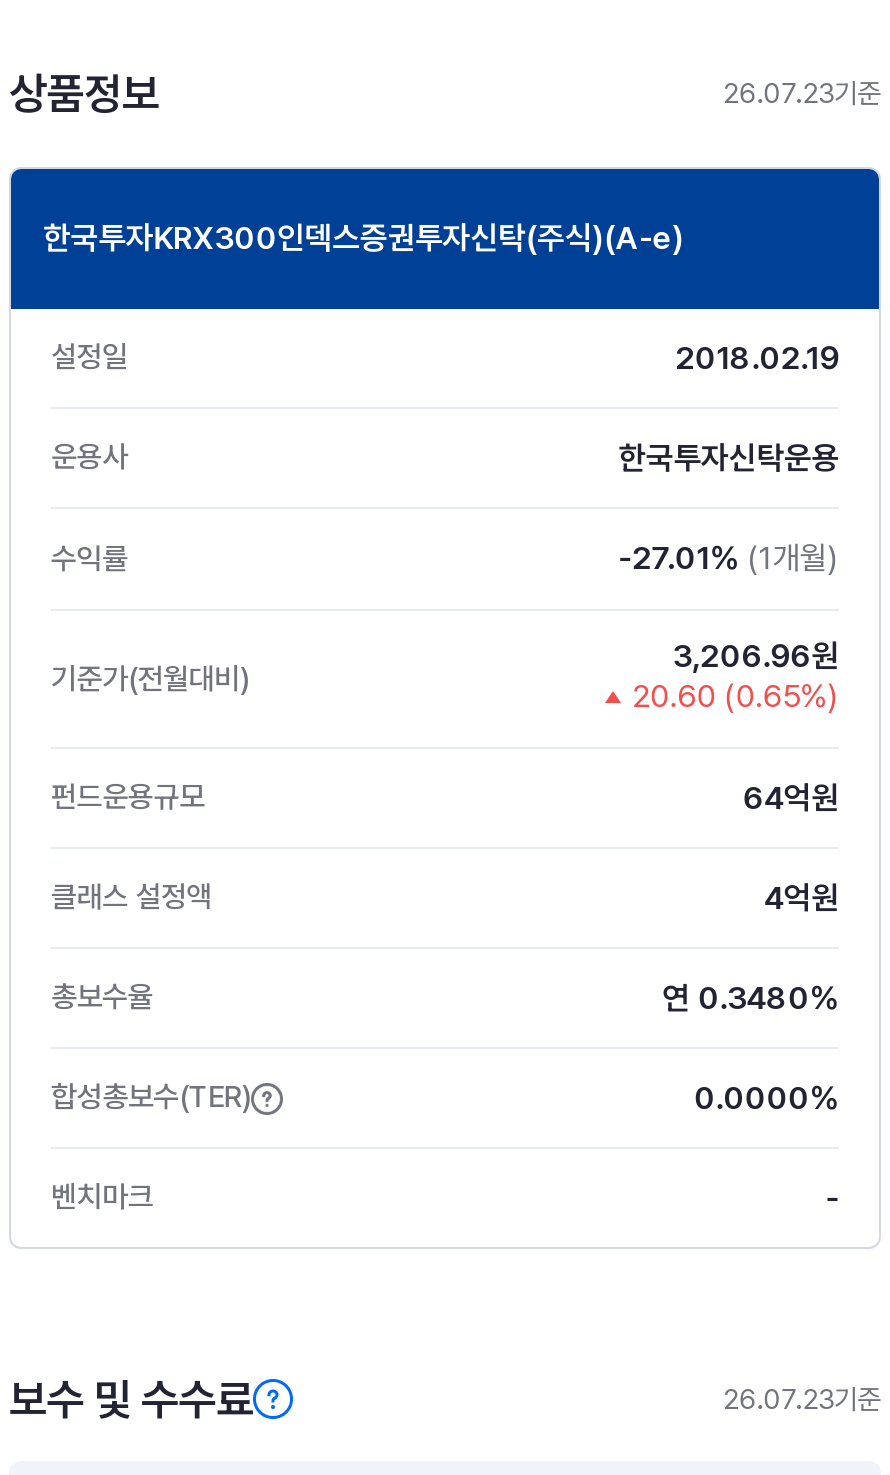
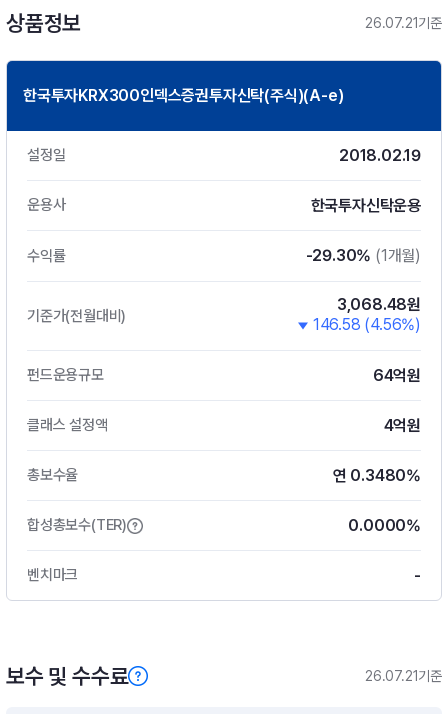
- 26.07.23기준
+ 26.07.21기준

- -27.01% (1개월)
+ -29.30% (1개월)

- 3,206.96원
- 20.60 (0.65%)
+ 3,068.48원
+ 146.58 (4.56%)

- 26.07.23기준
+ 26.07.21기준
